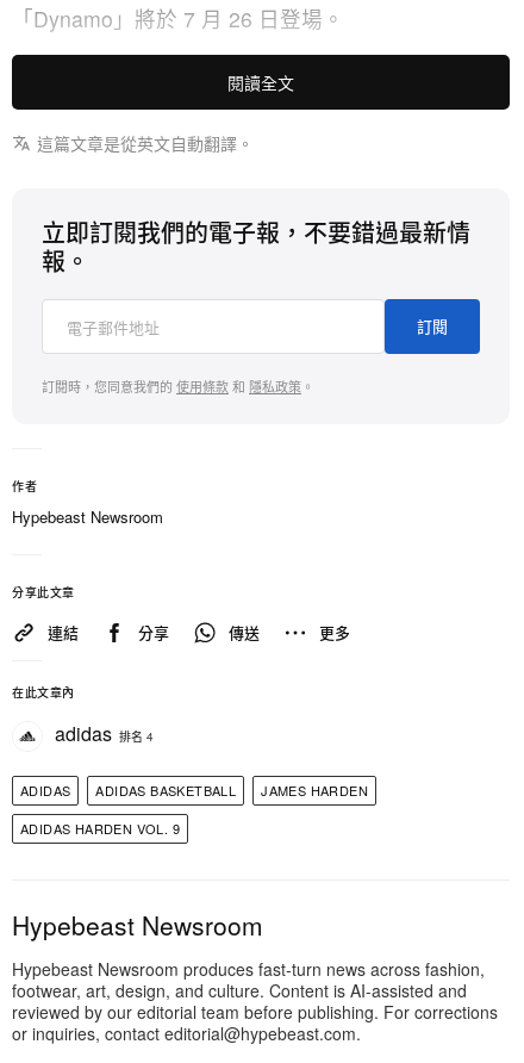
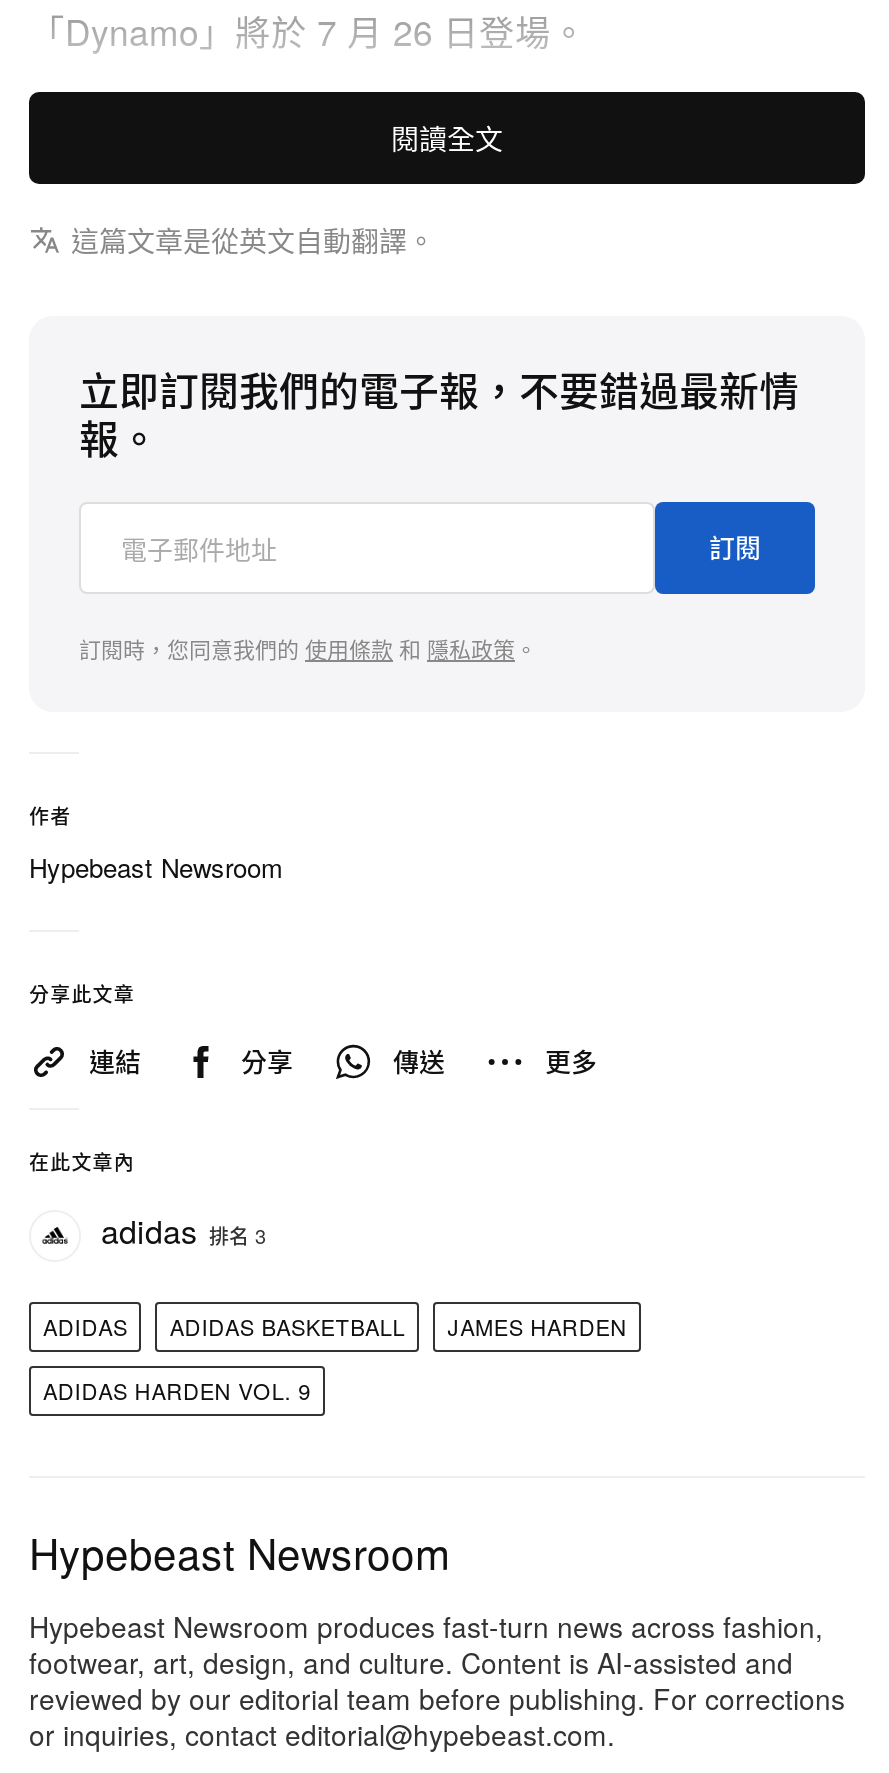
- adidas 排名 4
+ adidas 排名 3
